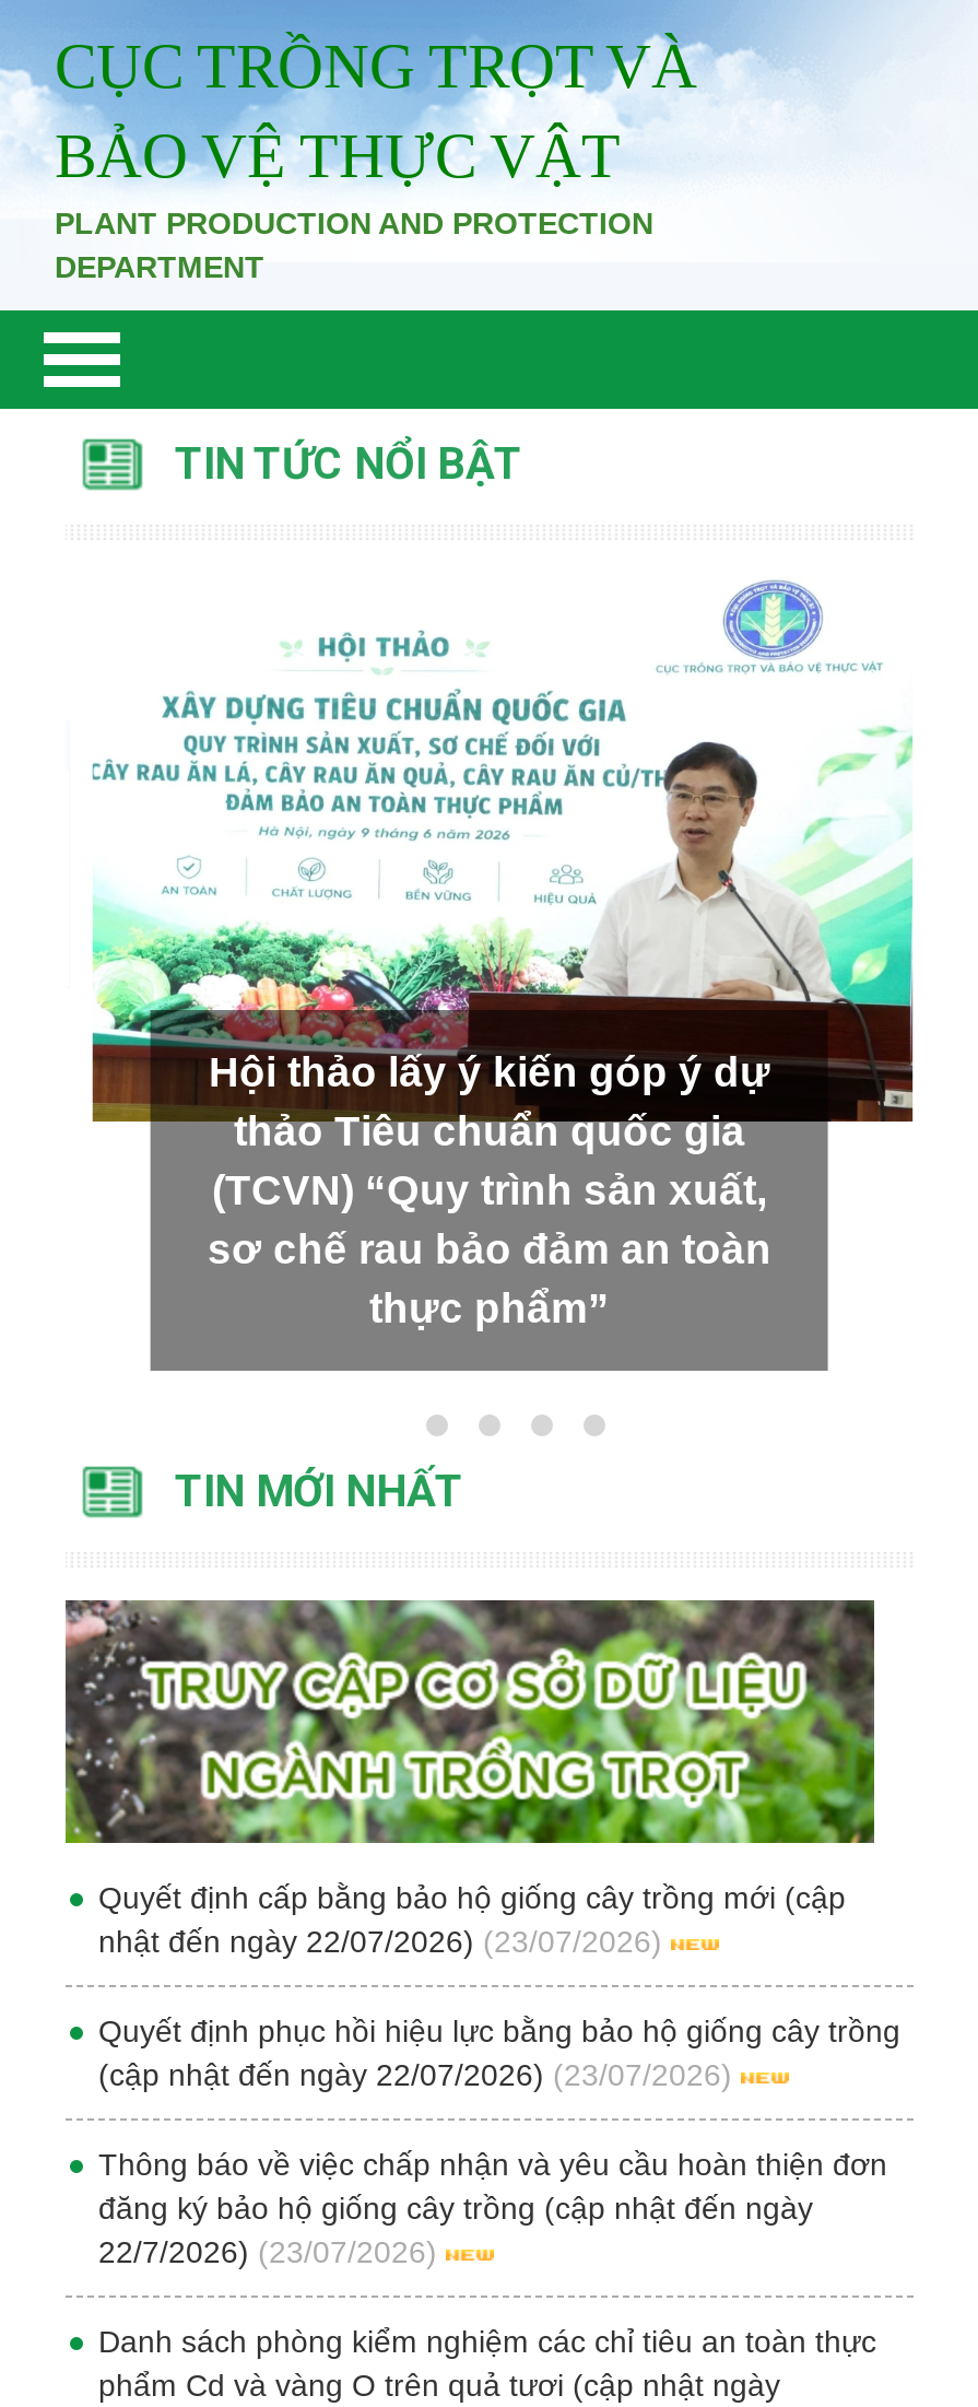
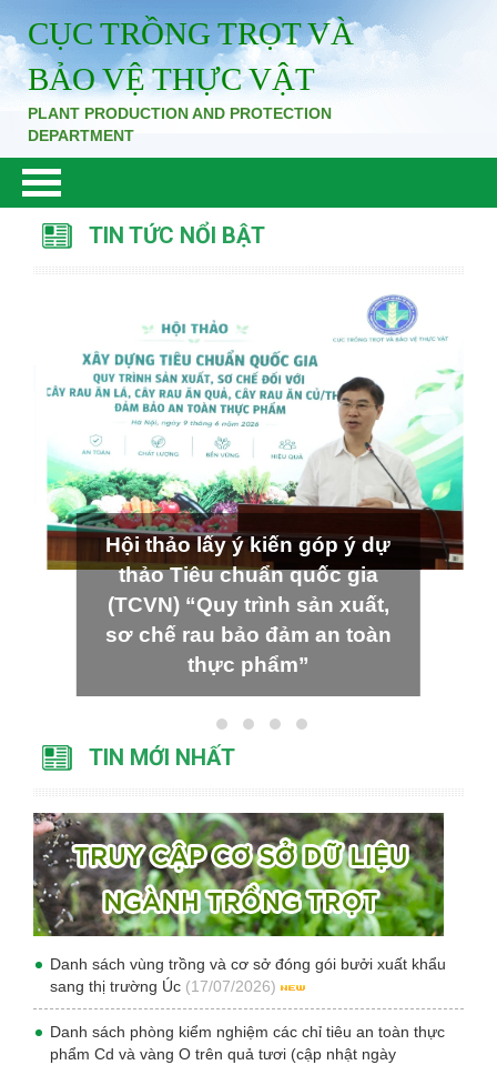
- Quyết định cấp bằng bảo hộ giống cây trồng mới (cập
- nhật đến ngày 22/07/2026) (23/07/2026)
- Quyết định phục hồi hiệu lực bằng bảo hộ giống cây trồng
- (cập nhật đến ngày 22/07/2026) (23/07/2026)
- Thông báo về việc chấp nhận và yêu cầu hoàn thiện đơn
- đăng ký bảo hộ giống cây trồng (cập nhật đến ngày
- 22/7/2026) (23/07/2026)
+ Danh sách vùng trồng và cơ sở đóng gói bưởi xuất khẩu
+ sang thị trường Úc (17/07/2026)
